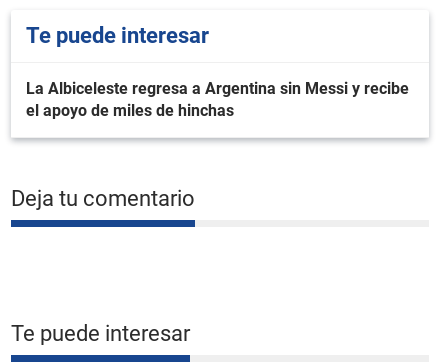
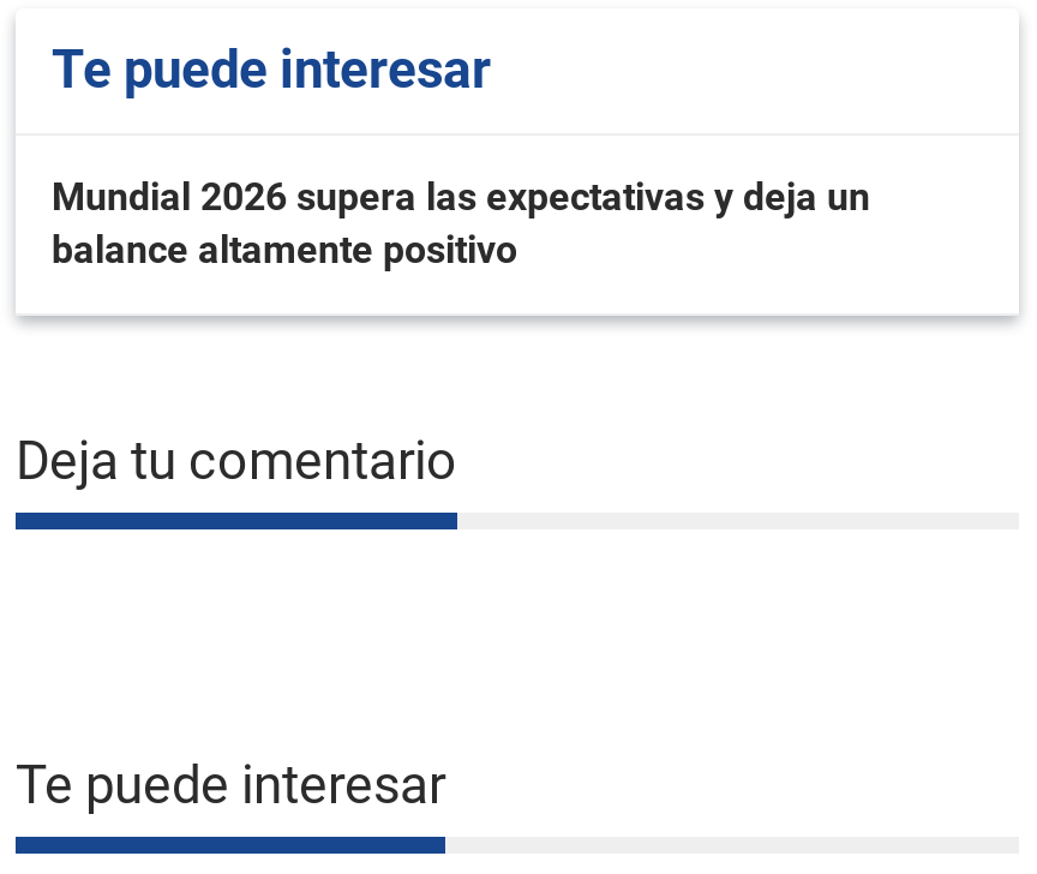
- La Albiceleste regresa a Argentina sin Messi y recibe
- el apoyo de miles de hinchas
+ Mundial 2026 supera las expectativas y deja un
+ balance altamente positivo
